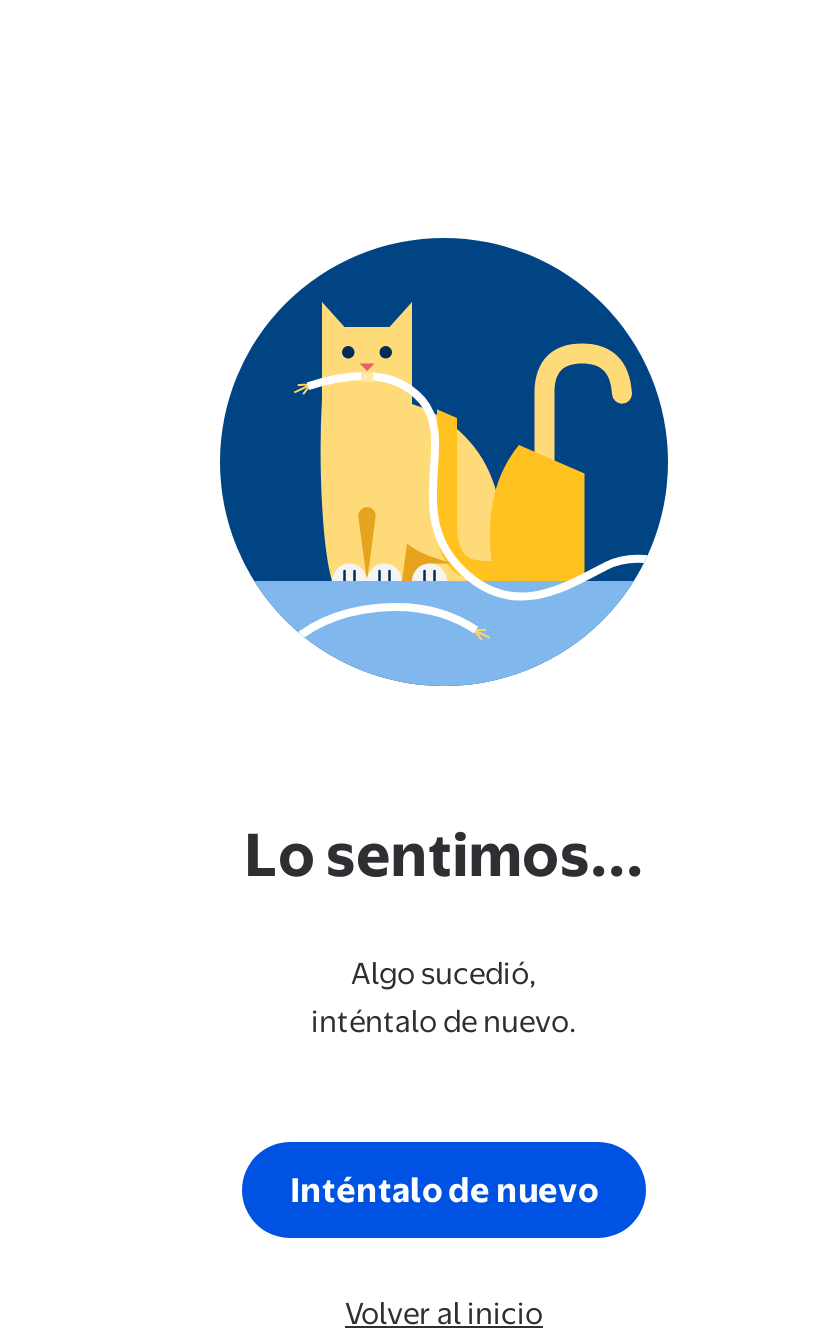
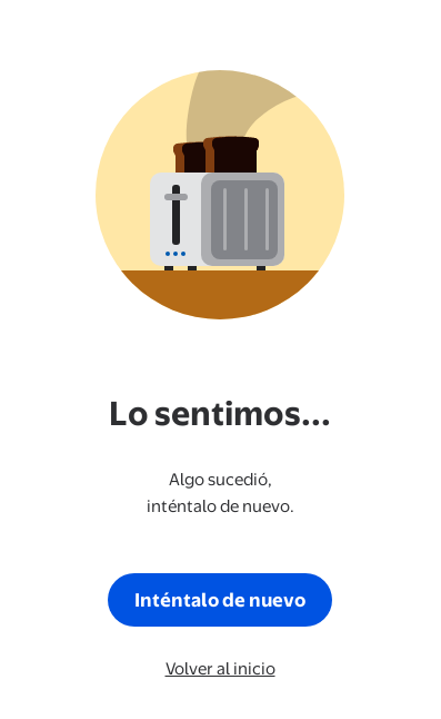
- [image]
+ [image]
